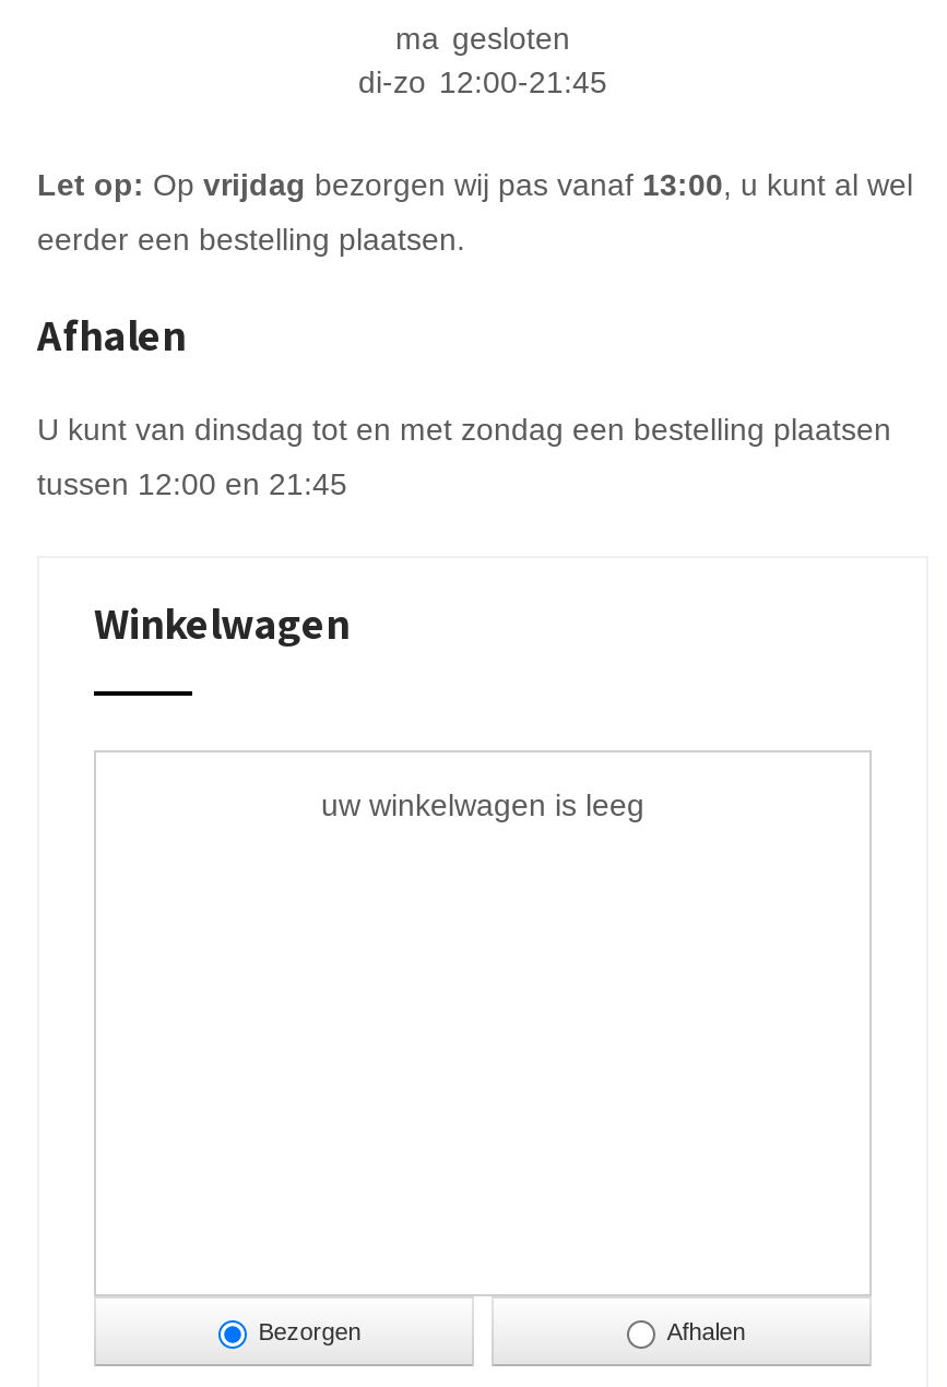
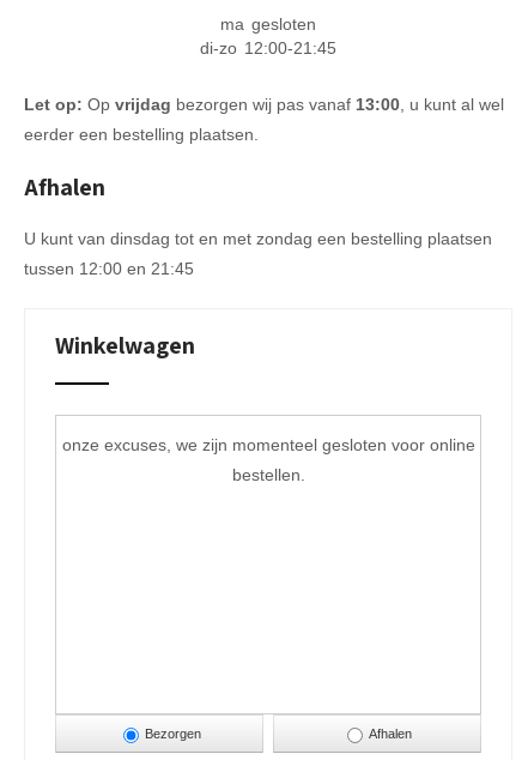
- uw winkelwagen is leeg
+ onze excuses, we zijn momenteel gesloten voor online
+ bestellen.
